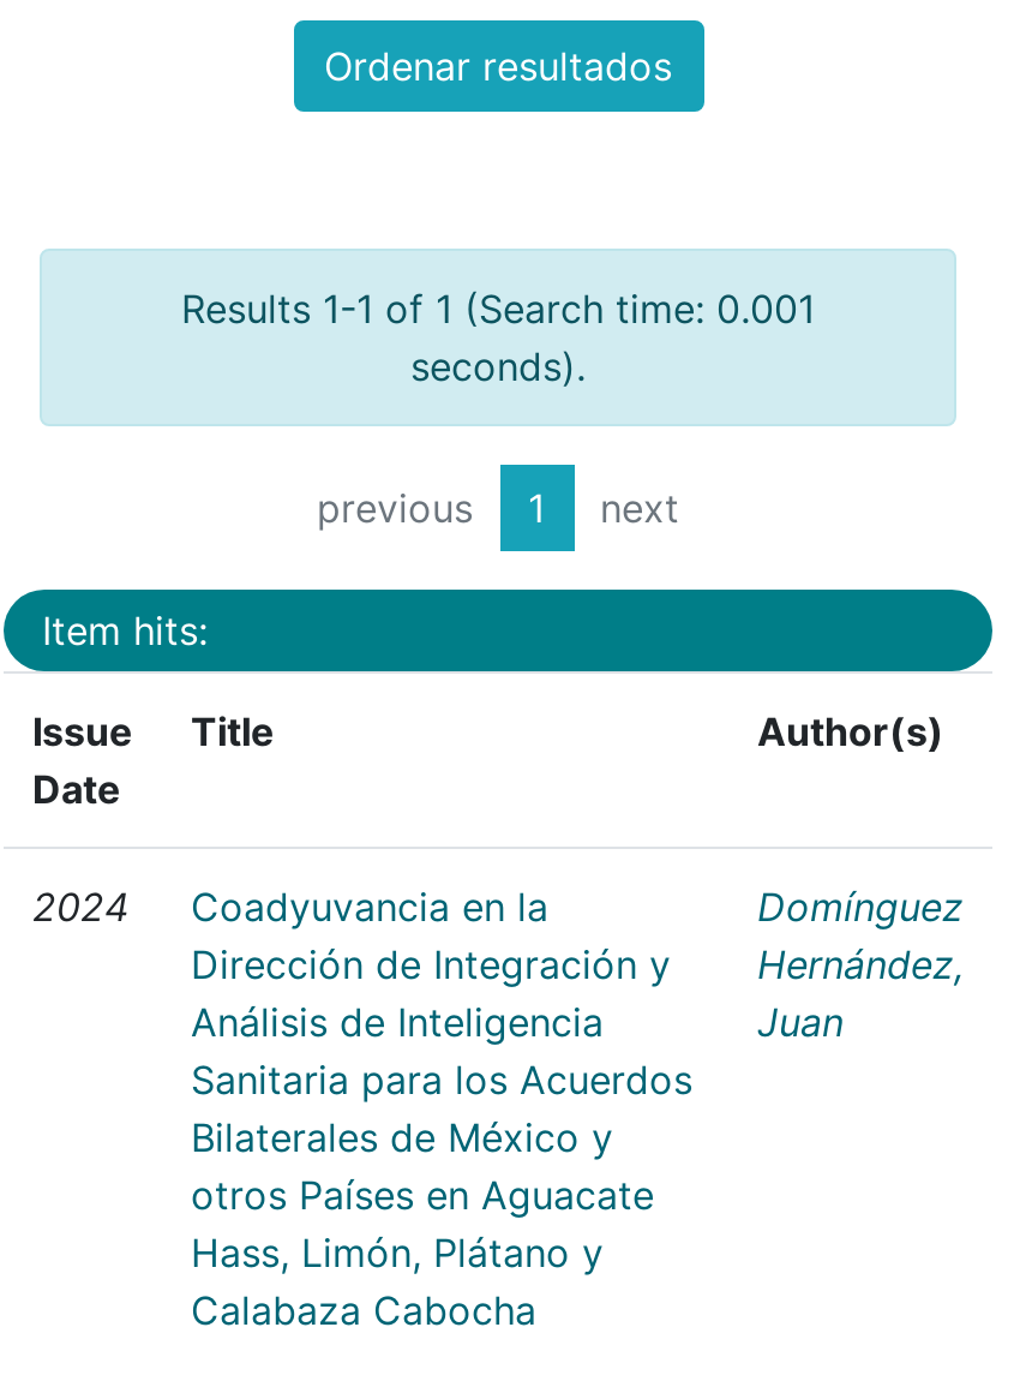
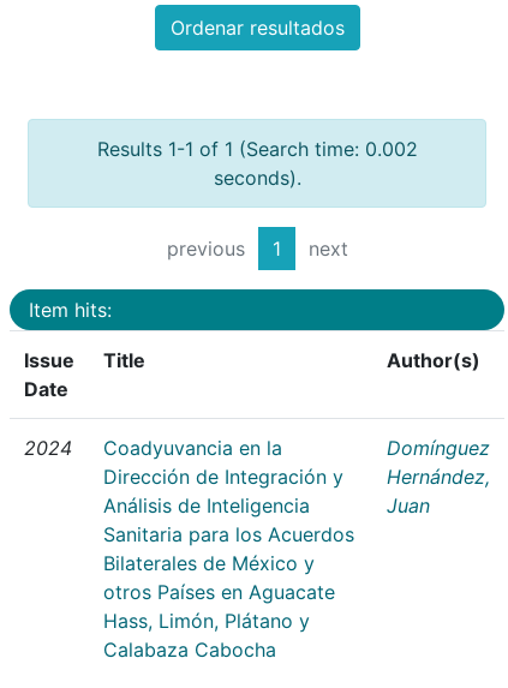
- Results 1-1 of 1 (Search time: 0.001
+ Results 1-1 of 1 (Search time: 0.002
